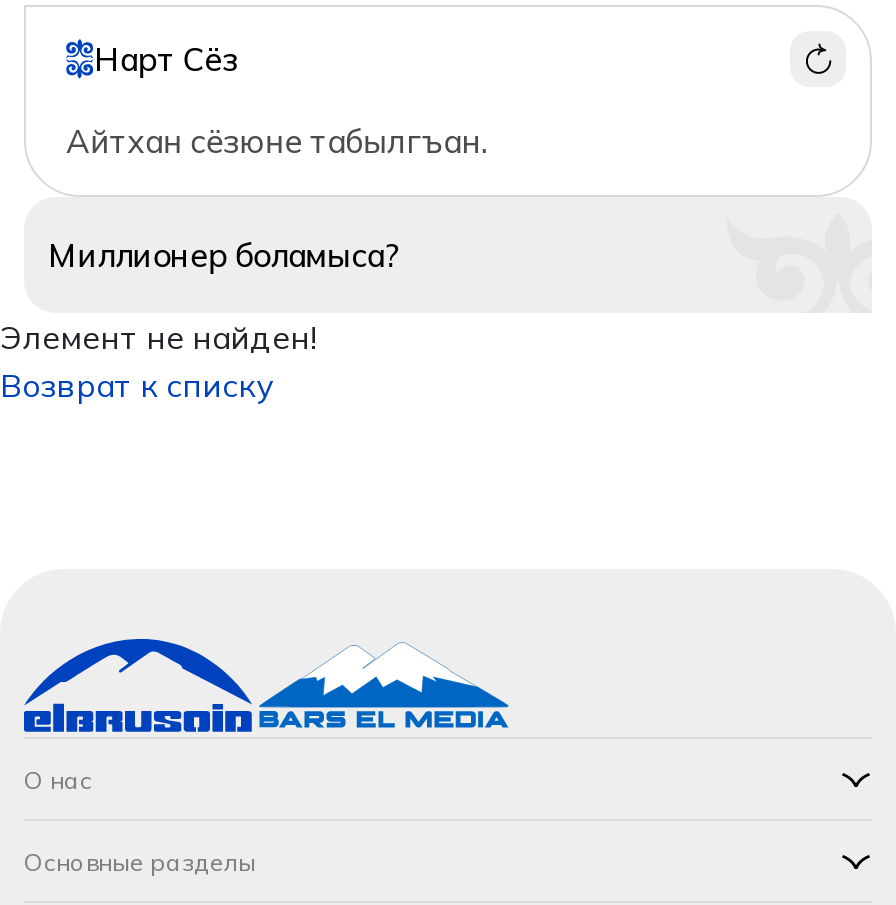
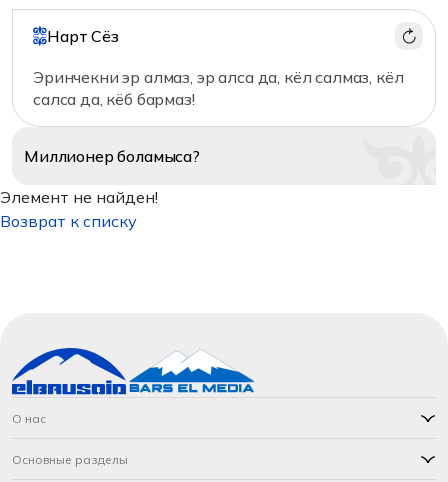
- Айтхан сёзюне табылгъан.
+ Эринчекни эр алмаз, эр алса да, кёл салмаз, кёл
+ салса да, кёб бармаз!
